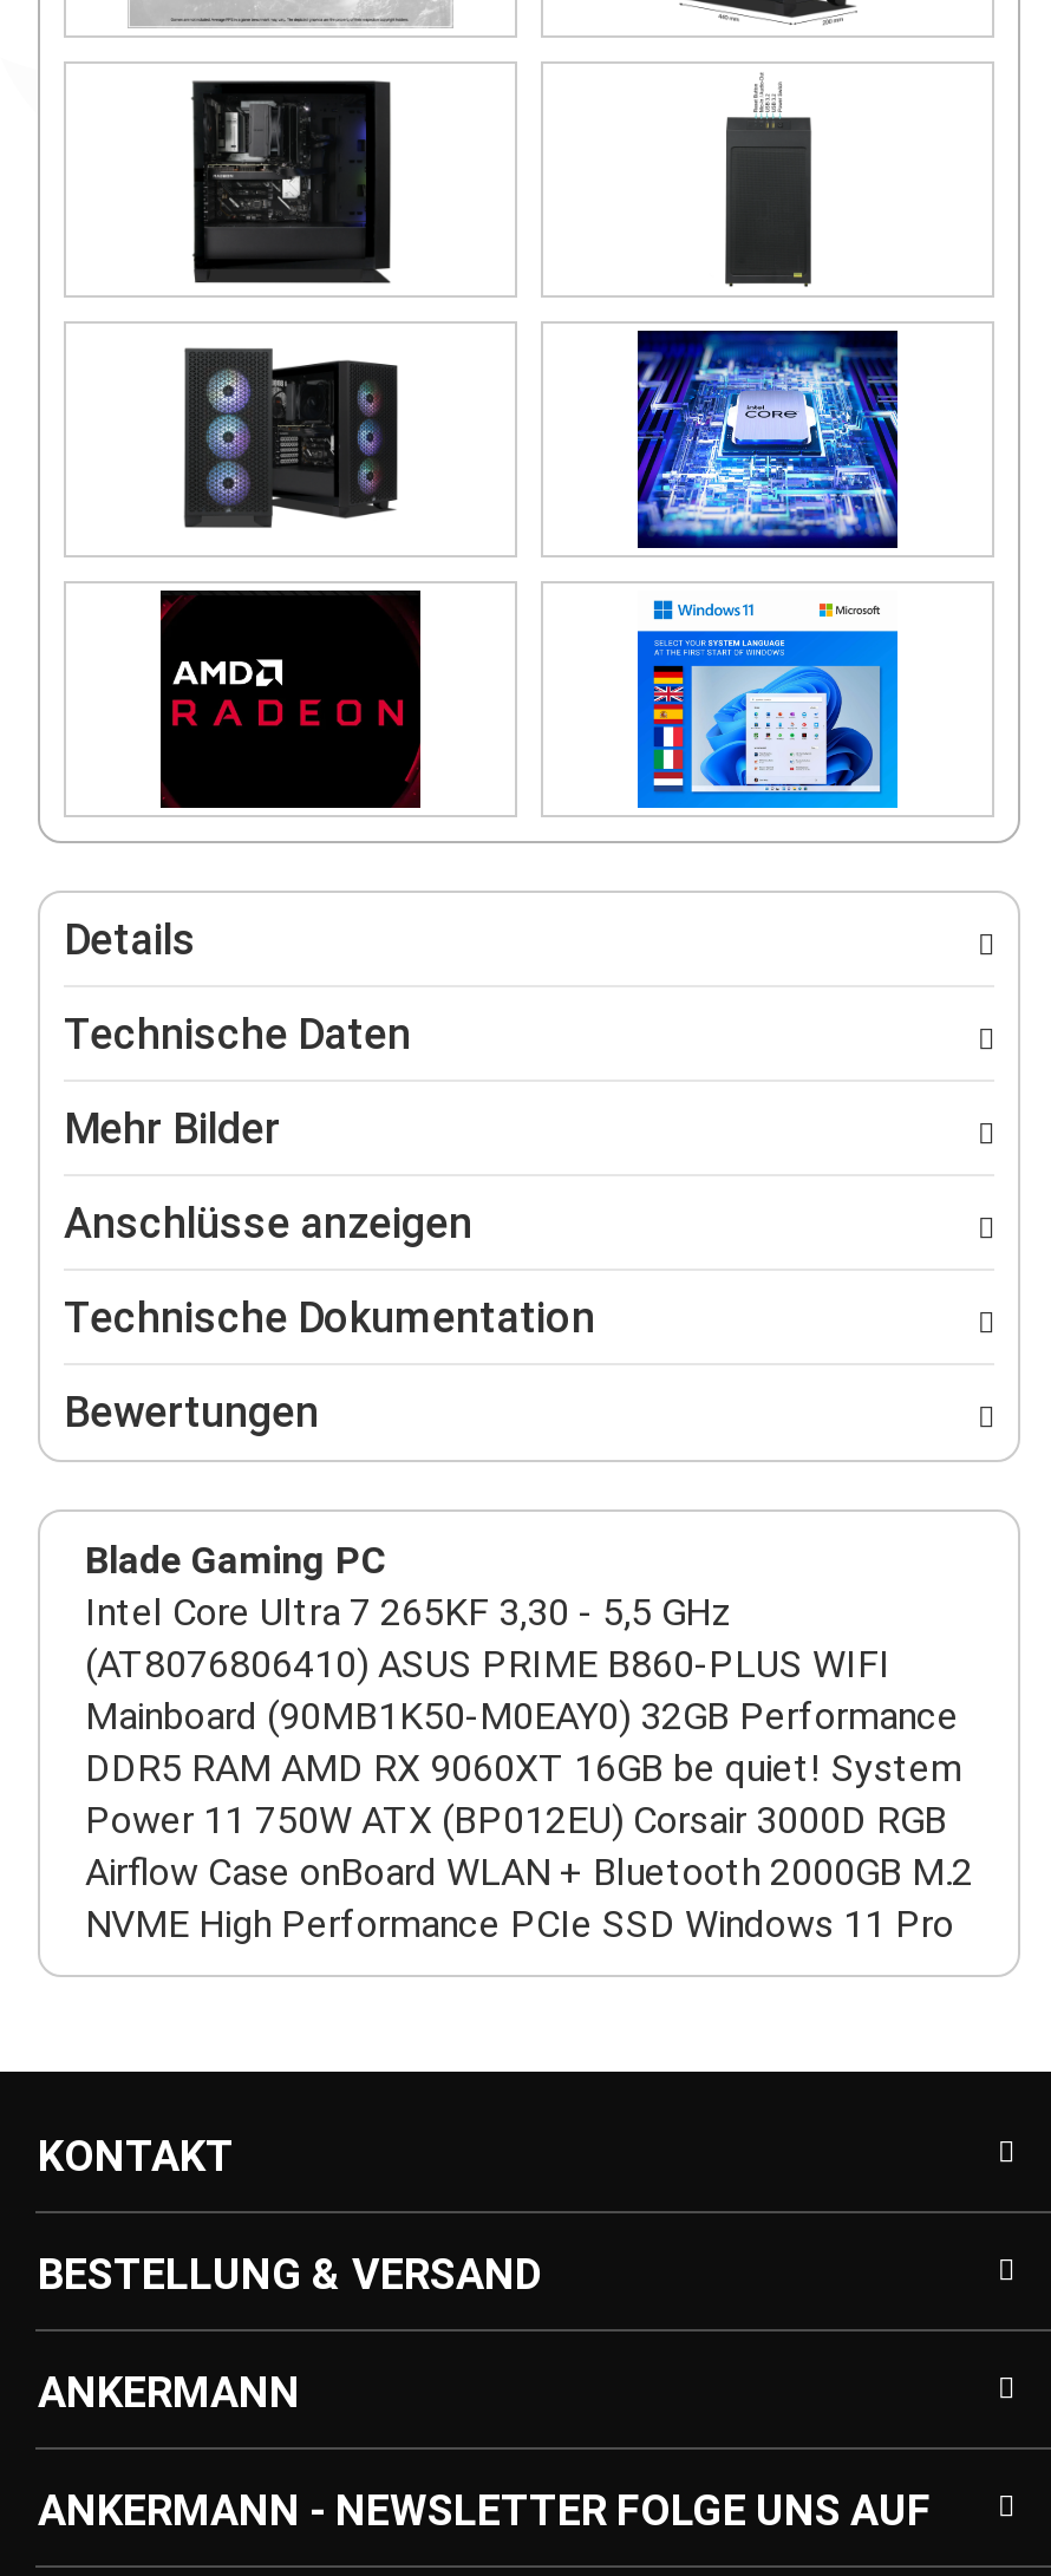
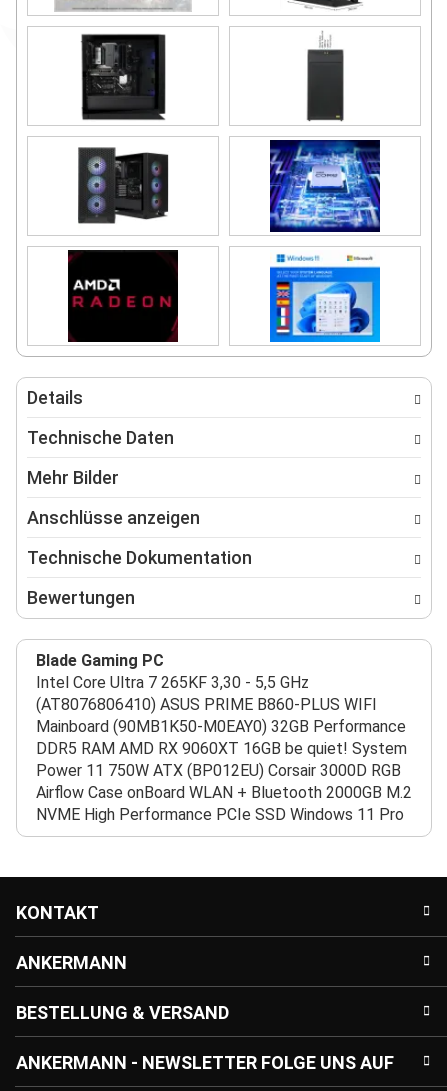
moved down: BESTELLUNG & VERSAND

moved up: ANKERMANN
